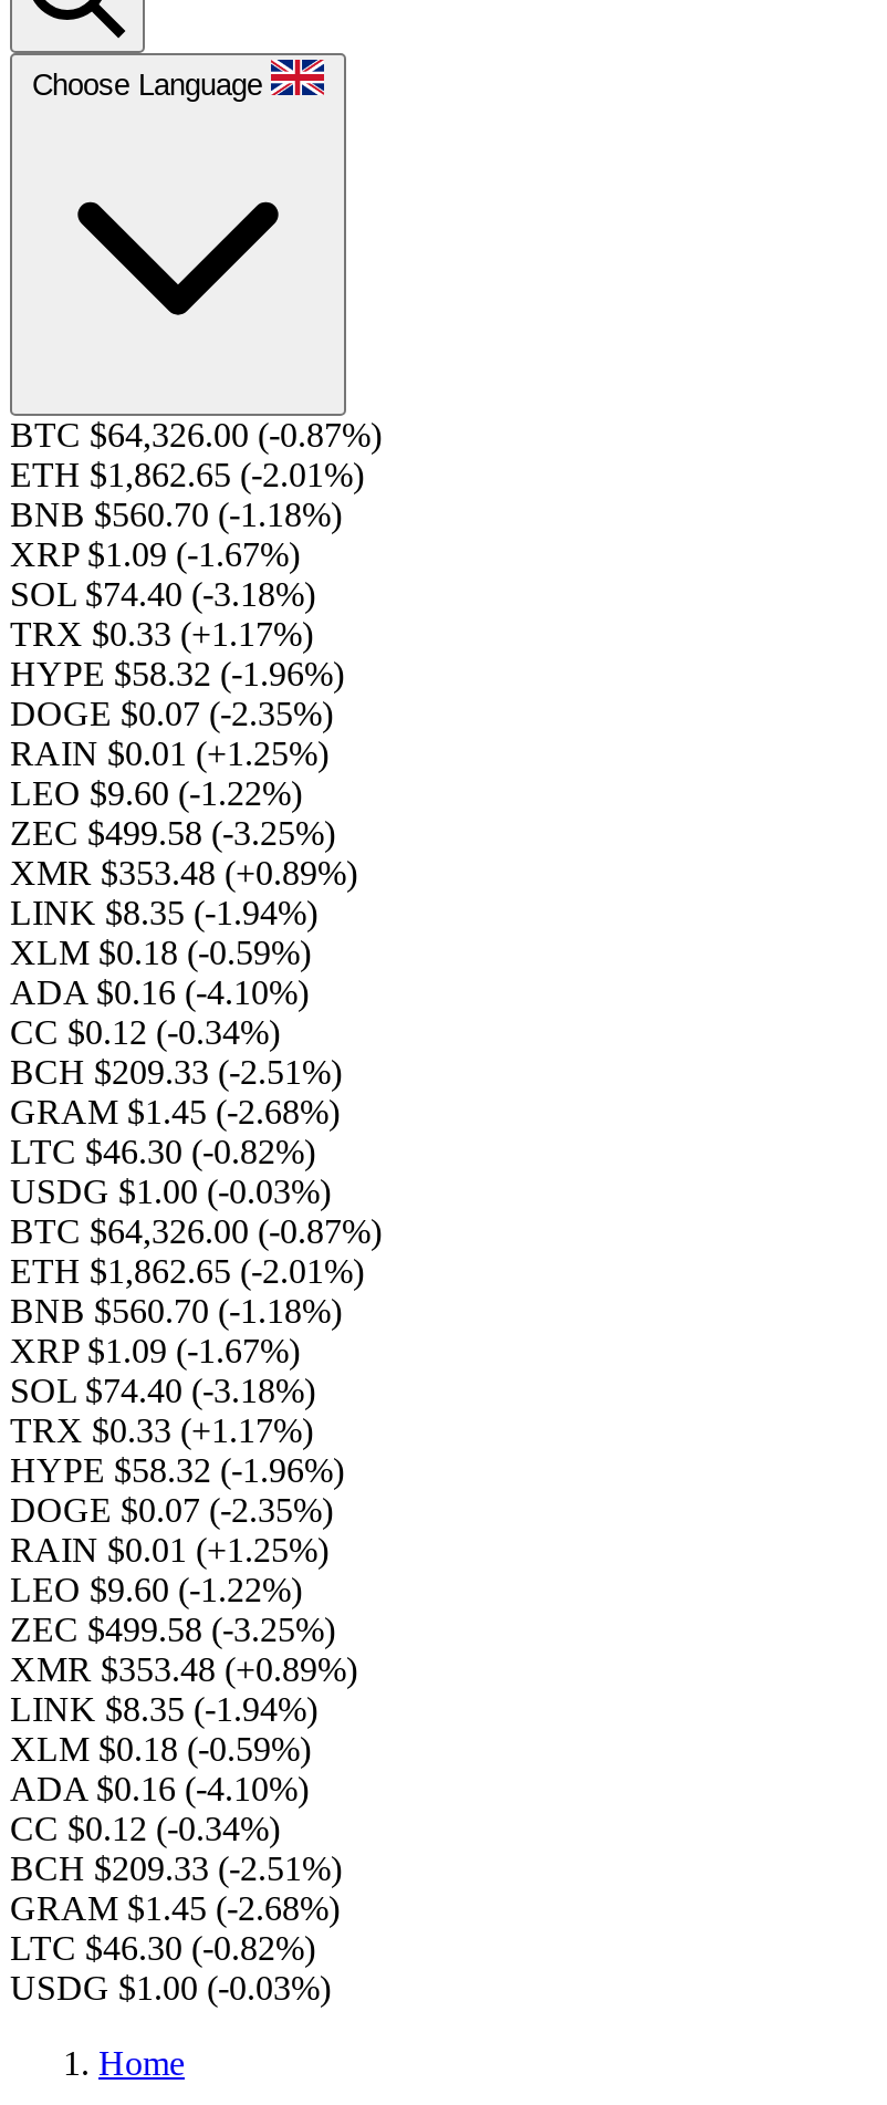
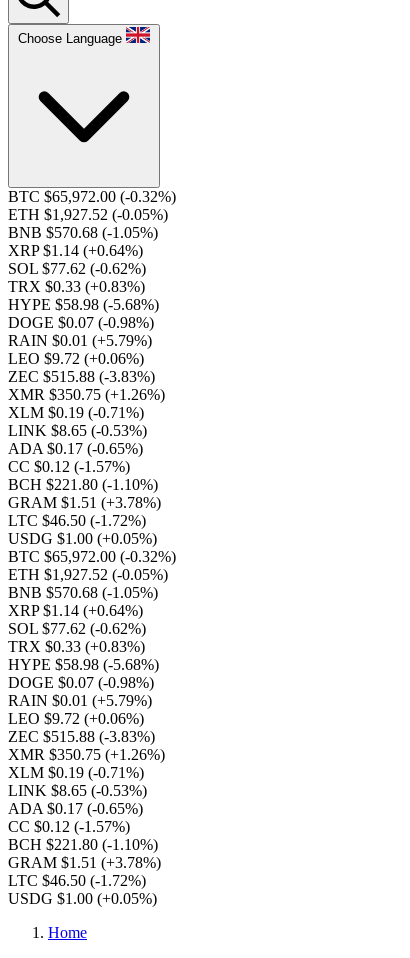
- BTC $64,326.00(-0.87%)
- ETH $1,862.65 (-2.01%)
- BNB $560.70 (-1.18%)
- XRP $1.09 (-1.67%)
- SOL $74.40(-3.18%)
- TRX $0.33 (+1.17%)
- HYPE $58.32 (-1.96%)
- DOGE $0.07 (-2.35%)
- RAIN $0.01 (+1.25%)
- LEO $9.60 (-1.22%)
- ZEC $499.58 (-3.25%)
- XMR $353.48(+0.89%)
- LINK $8.35 (-1.94%)
- XLM $0.18 (-0.59%)
- ADA $0.16 (-4.10%)
- CC $0.12 (-0.34%)
- BCH $209.33 (-2.51%)
- GRAM $1.45 (-2.68%)
- LTC $46.30 (-0.82%)
- USDG $1.00(-0.03%)
- BTC $64,326.00 (-0.87%)
- ETH $1,862.65 (-2.01%)
- BNB $560.70 (-1.18%)
- XRP $1.09 (-1.67%)
- SOL $74.40(-3.18%)
- TRX $0.33 (+1.17%)
- HYPE $58.32 (-1.96%)
- DOGE $0.07 (-2.35%)
- RAIN $0.01 (+1.25%)
- LEO $9.60 (-1.22%)
- ZEC $499.58 (-3.25%)
- XMR $353.48(+0.89%)
- LINK $8.35 (-1.94%)
- XLM $0.18 (-0.59%)
- ADA $0.16 (-4.10%)
- CC $0.12 (-0.34%)
- BCH $209.33 (-2.51%)
- GRAM $1.45 (-2.68%)
- LTC $46.30 (-0.82%)
- USDG $1.00(-0.03%)
+ BTC $65,972.00(-0.32%)
+ ETH $1,927.52 (-0.05%)
+ BNB $570.68 (-1.05%)
+ XRP $1.14 (+0.64%)
+ SOL $77.62(-0.62%)
+ TRX $0.33 (+0.83%)
+ HYPE $58.98 (-5.68%)
+ DOGE $0.07 (-0.98%)
+ RAIN $0.01 (+5.79%)
+ LEO $9.72 (+0.06%)
+ ZEC $515.88 (-3.83%)
+ XMR $350.75(+1.26%)
+ XLM $0.19 (-0.71%)
+ LINK $8.65 (-0.53%)
+ ADA $0.17 (-0.65%)
+ CC $0.12 (-1.57%)
+ BCH $221.80 (-1.10%)
+ GRAM $1.51 (+3.78%)
+ LTC $46.50 (-1.72%)
+ USDG $1.00(+0.05%)
+ BTC $65,972.00 (-0.32%)
+ ETH $1,927.52 (-0.05%)
+ BNB $570.68 (-1.05%)
+ XRP $1.14 (+0.64%)
+ SOL $77.62(-0.62%)
+ TRX $0.33 (+0.83%)
+ HYPE $58.98 (-5.68%)
+ DOGE $0.07 (-0.98%)
+ RAIN $0.01 (+5.79%)
+ LEO $9.72 (+0.06%)
+ ZEC $515.88 (-3.83%)
+ XMR $350.75(+1.26%)
+ XLM $0.19 (-0.71%)
+ LINK $8.65 (-0.53%)
+ ADA $0.17 (-0.65%)
+ CC $0.12 (-1.57%)
+ BCH $221.80 (-1.10%)
+ GRAM $1.51 (+3.78%)
+ LTC $46.50 (-1.72%)
+ USDG $1.00(+0.05%)
